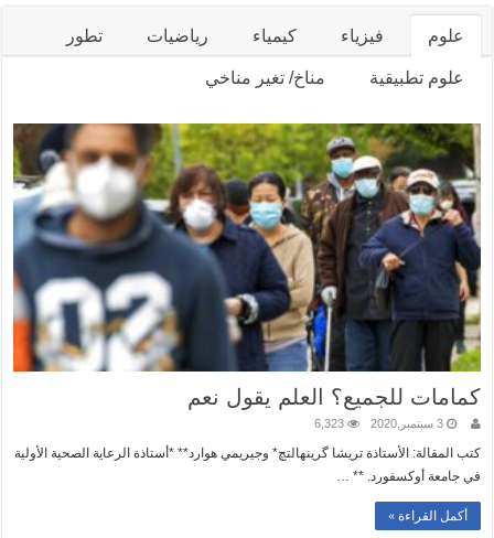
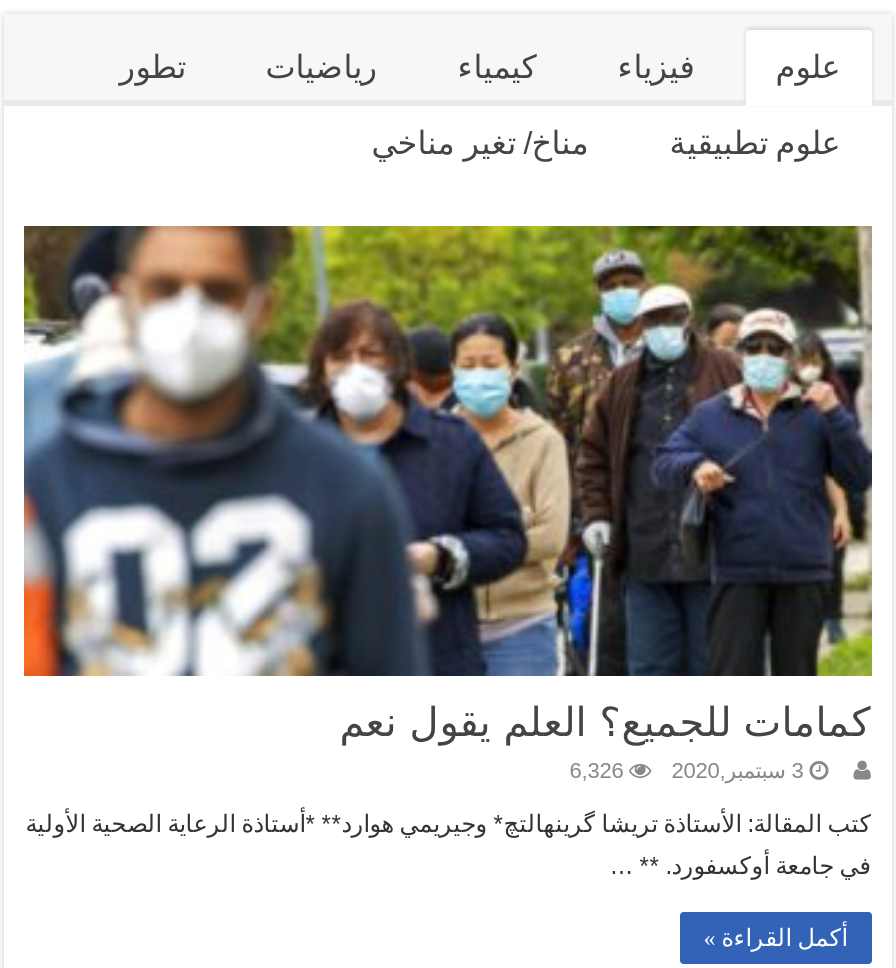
- 6,323
+ 6,326
